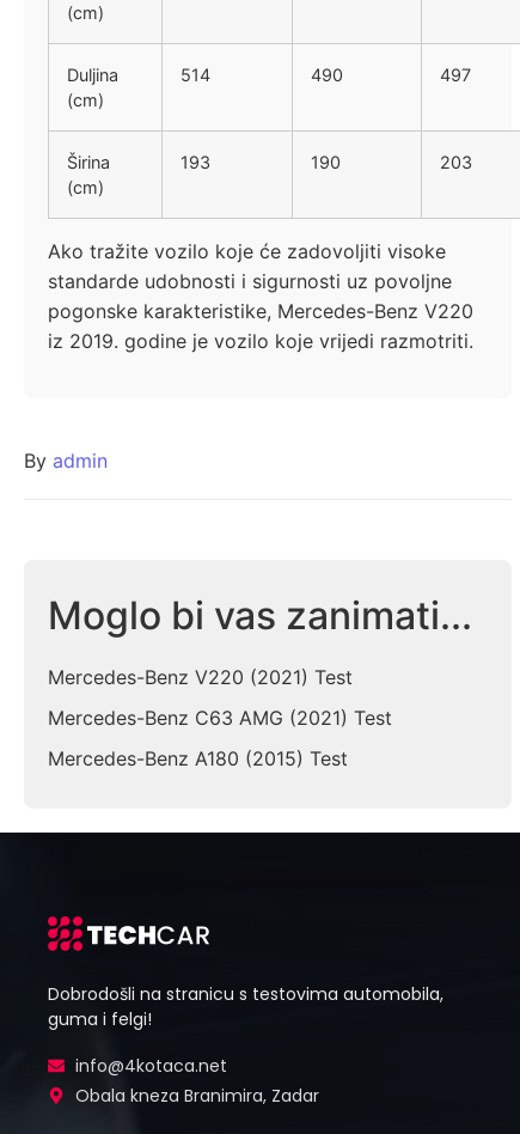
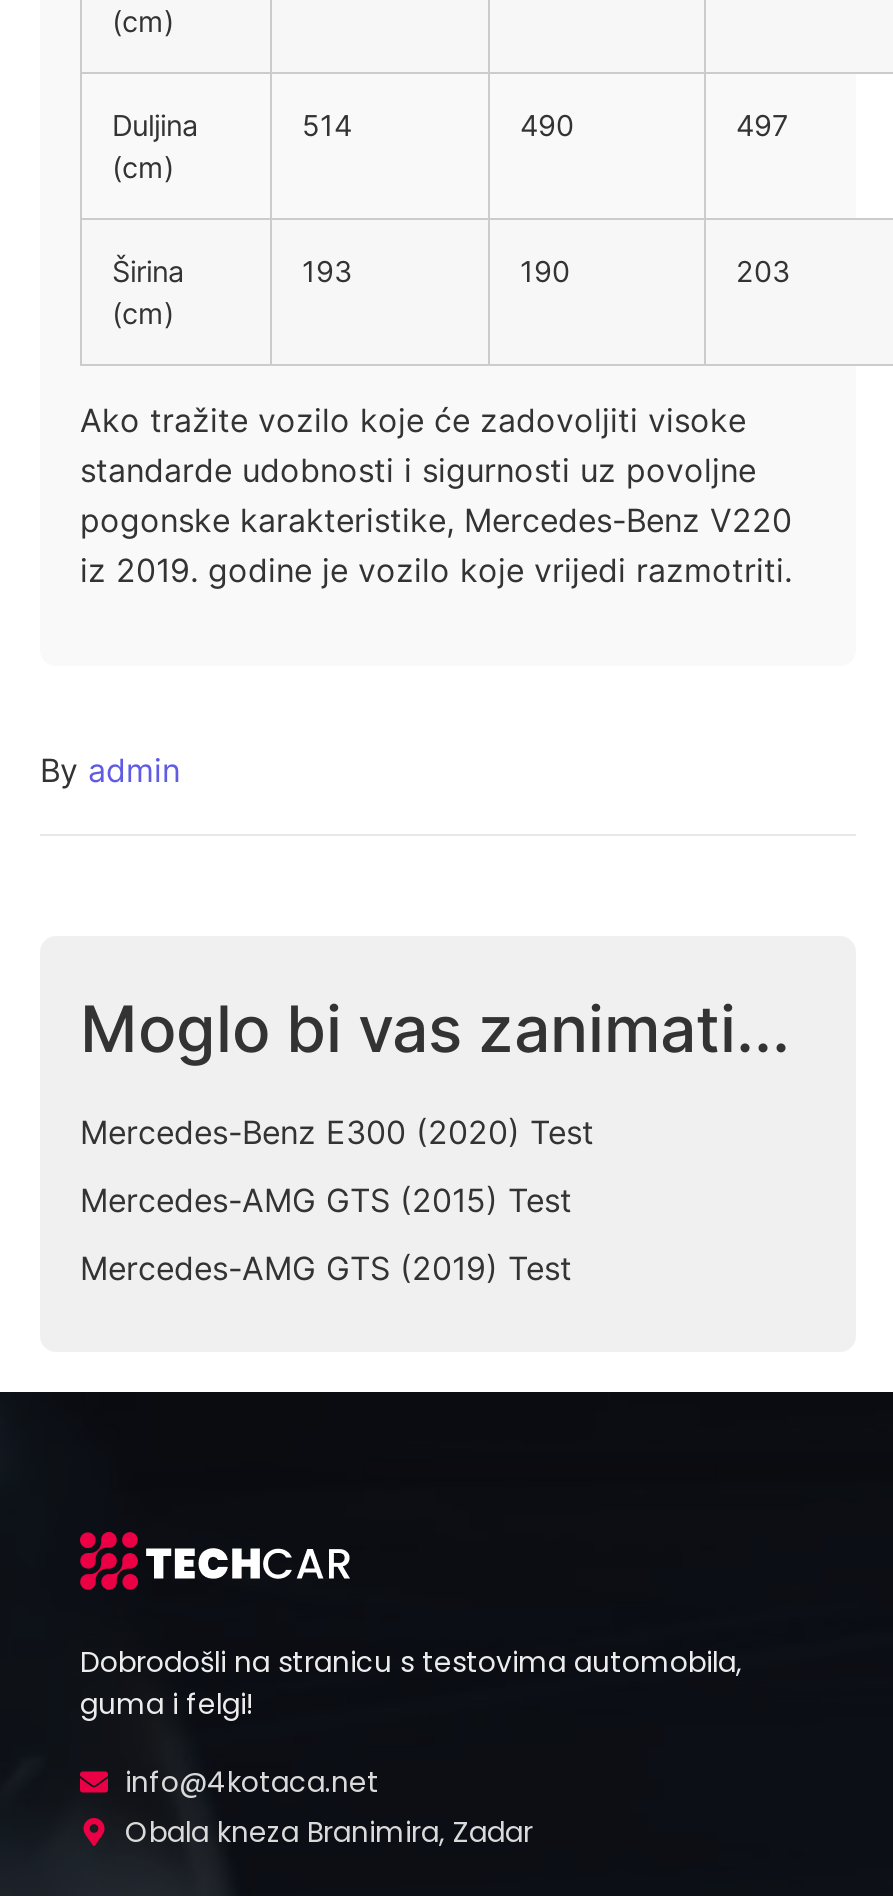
- Mercedes-Benz V220 (2021) Test
+ Mercedes-Benz E300 (2020) Test

- Mercedes-Benz C63 AMG (2021) Test
+ Mercedes-AMG GTS (2015) Test

- Mercedes-Benz A180 (2015) Test
+ Mercedes-AMG GTS (2019) Test
